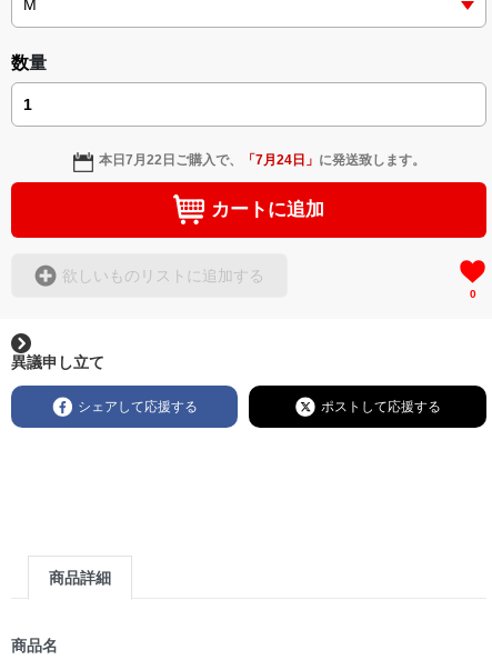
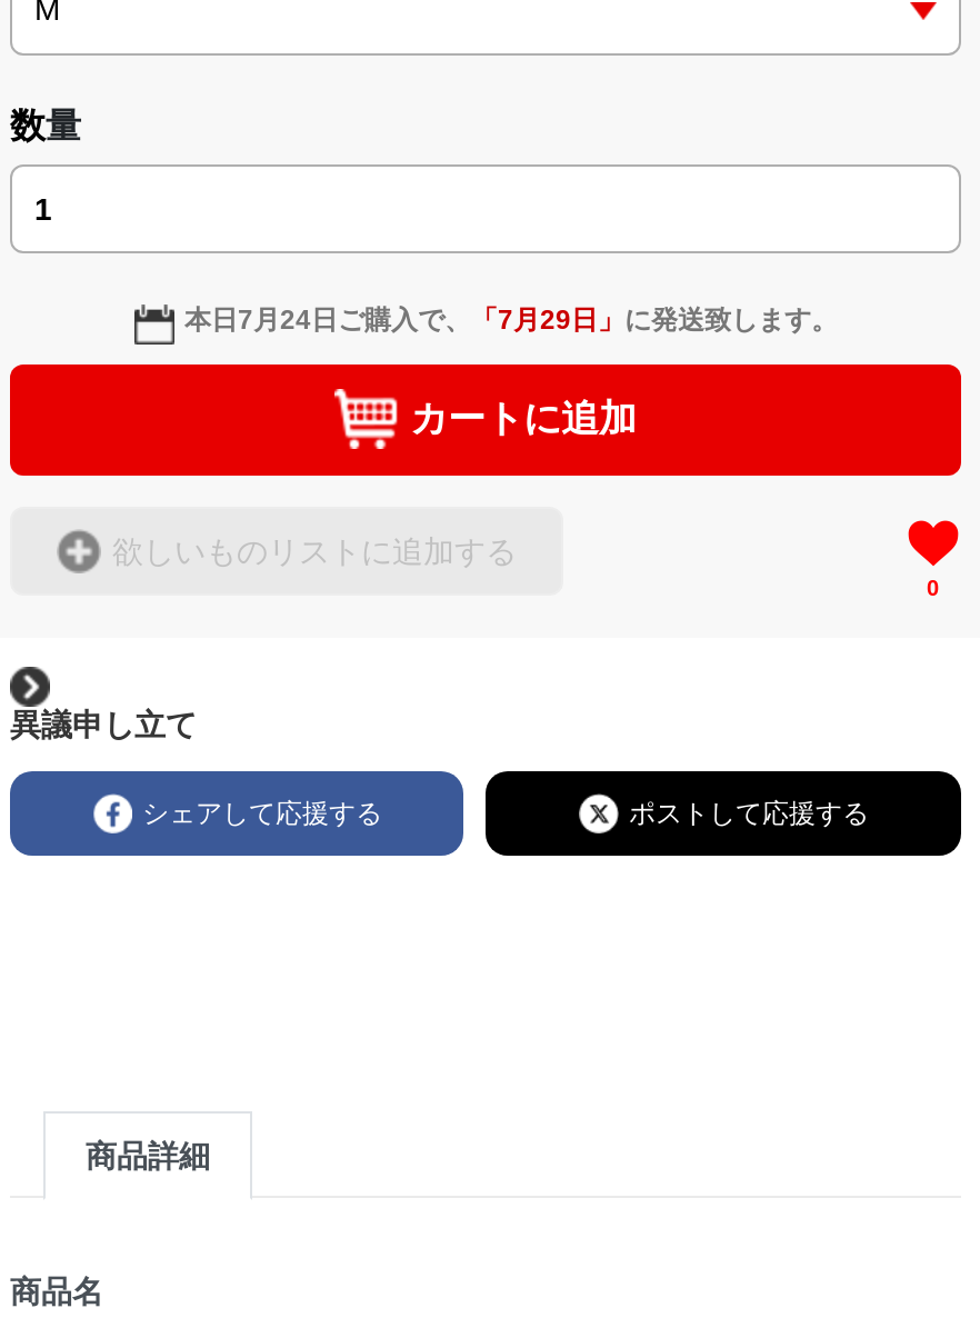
- 本日7月22日ご購入で、「7月24日」に発送致します。
+ 本日7月24日ご購入で、「7月29日」に発送致します。
